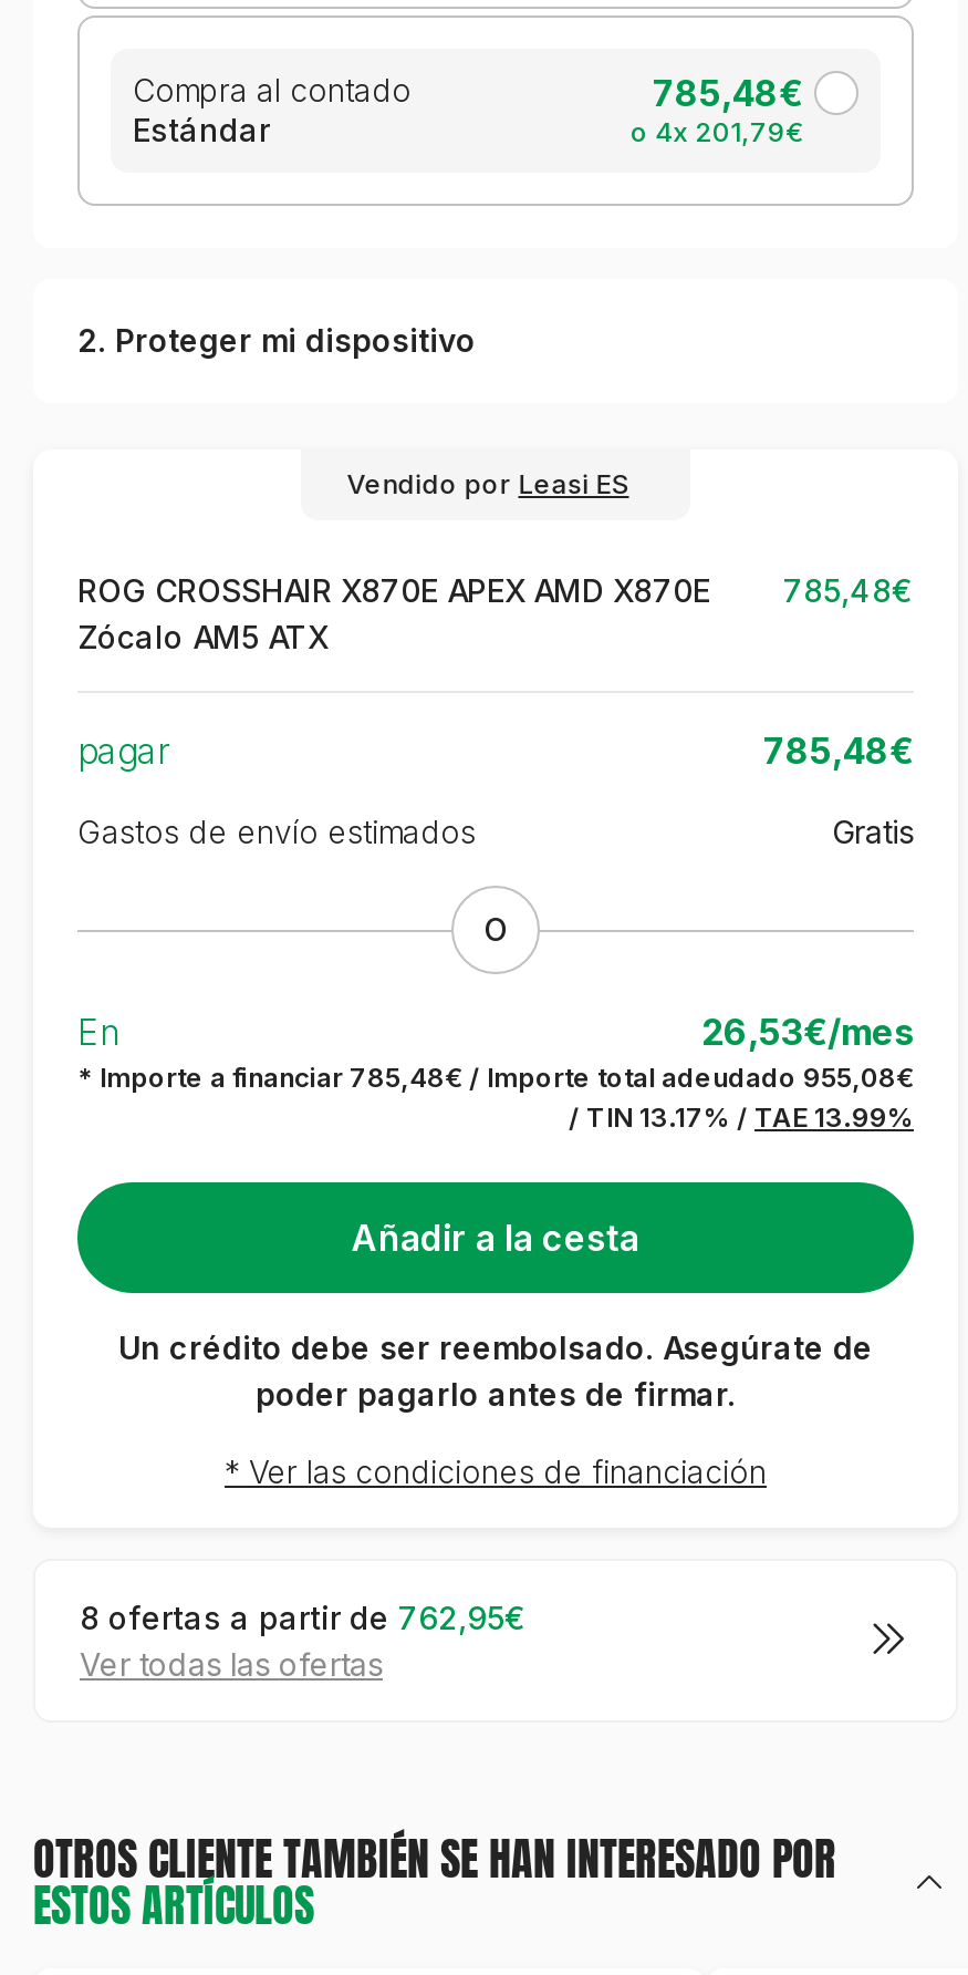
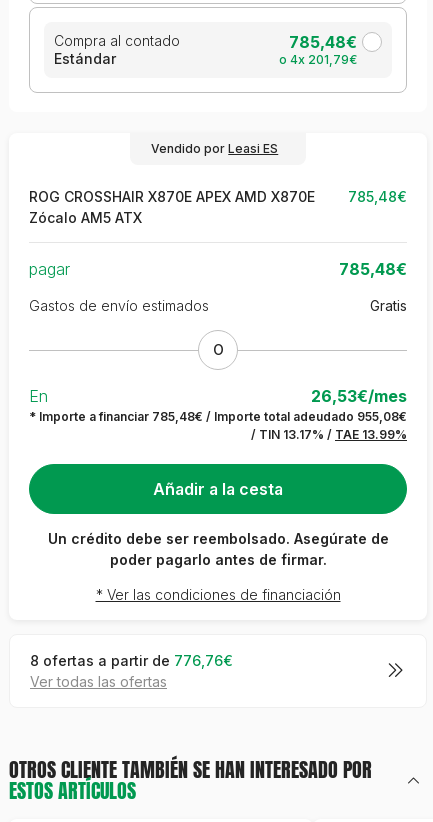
- 2. Proteger mi dispositivo

- 8 ofertas a partir de 762,95€
+ 8 ofertas a partir de 776,76€
